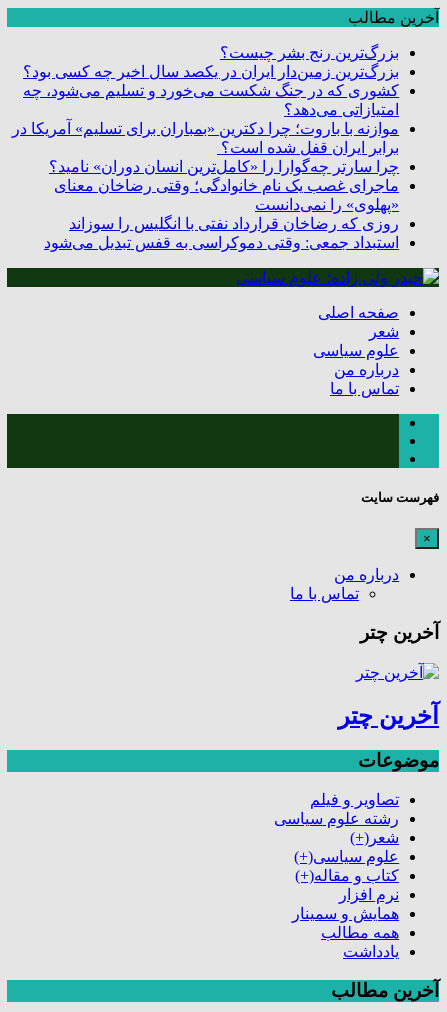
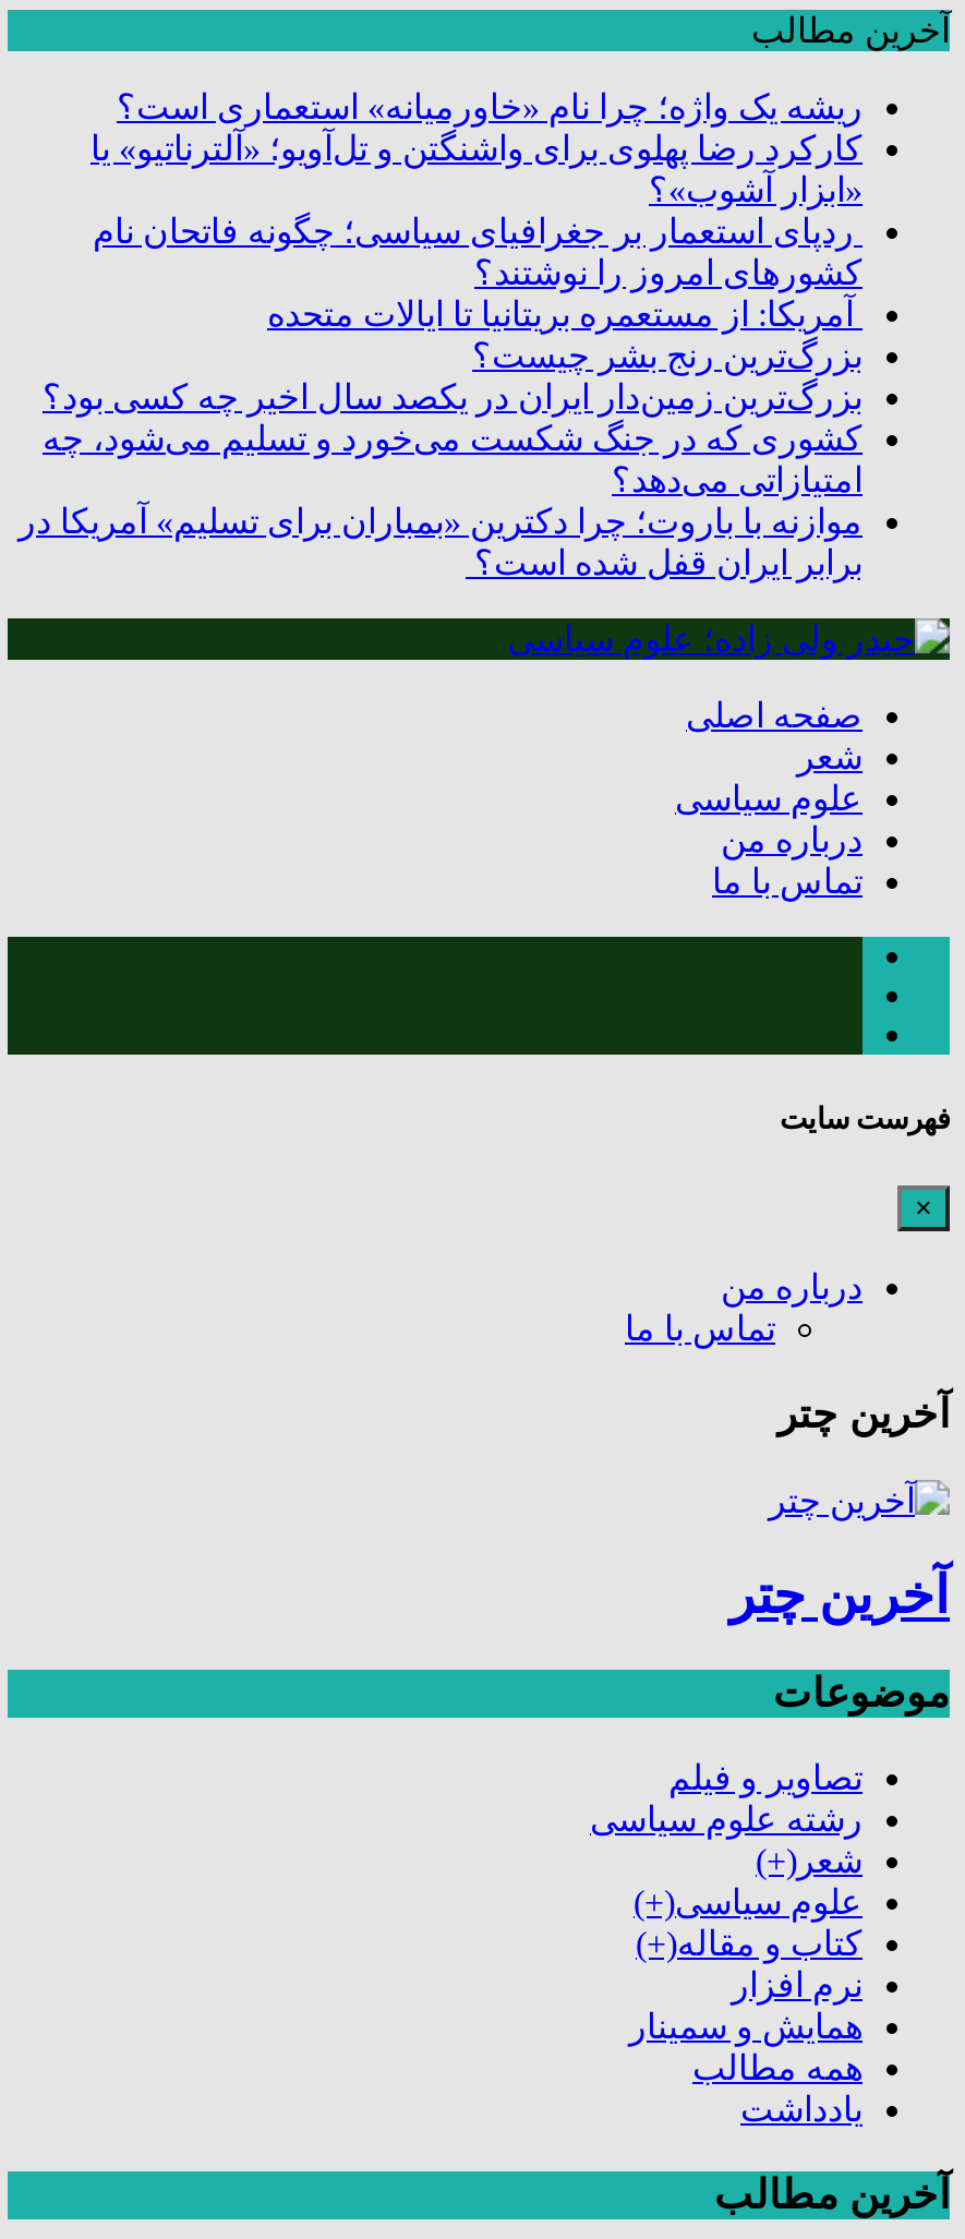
+ ریشه یک واژه؛ چرا نام «خاورمیانه» استعماری است؟
+ کارکرد رضا پهلوی برای واشنگتن و تل‌آویو؛ «آلترناتیو» یا
+ «ابزار آشوب»؟
+ ردپای استعمار بر جغرافیای سیاسی؛ چگونه فاتحان نام
+ کشورهای امروز را نوشتند؟
+ آمریکا: از مستعمره بریتانیا تا ایالات متحده

moved down: بزرگ‌ترین رنج بشر چیست؟ | بزرگ‌ترین زمین‌دار ایران در یکصد سال اخیر چه کسی بود؟ | کشوری که در جنگ شکست می‌خورد و تسلیم می‌شود، چه | امتیازاتی می‌دهد؟ | موازنه با باروت؛ چرا دکترین «بمباران برای تسلیم» آمریکا در | برابر ایران قفل شده است؟

- چرا سارتر چه‌گوارا را «کامل‌ترین انسان دوران» نامید؟
- ماجرای غصب یک نام خانوادگی؛ وقتی رضاخان معنای
- «پهلوی» را نمی‌دانست
- روزی که رضاخان قرارداد نفتی با انگلیس را سوزاند
- استبداد جمعی: وقتی دموکراسی به قفس تبدیل می‌شود
